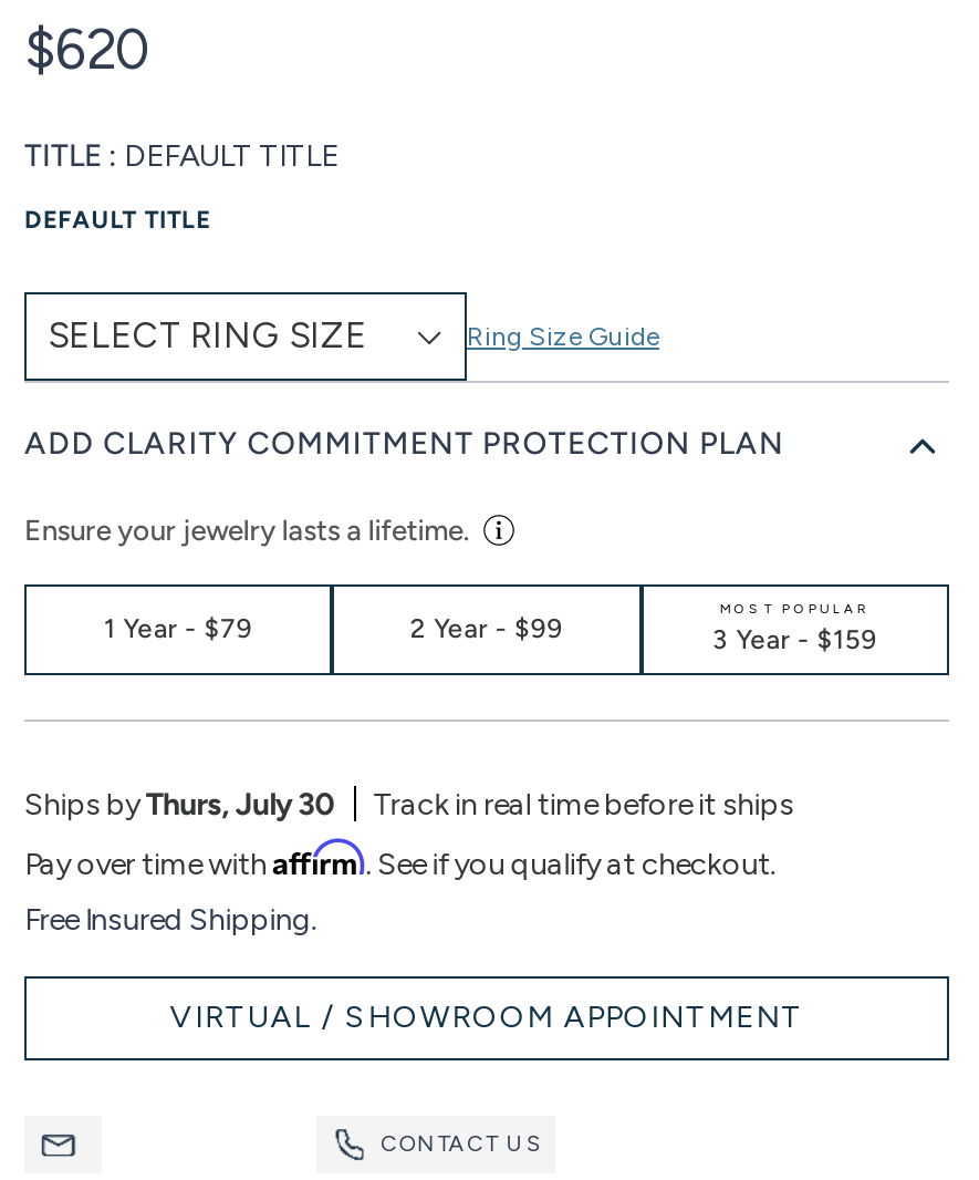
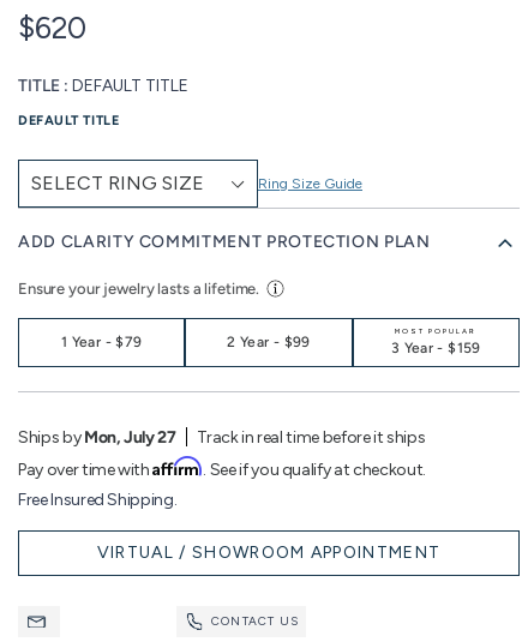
- Ships byThurs, July 30
+ Ships byMon, July 27
